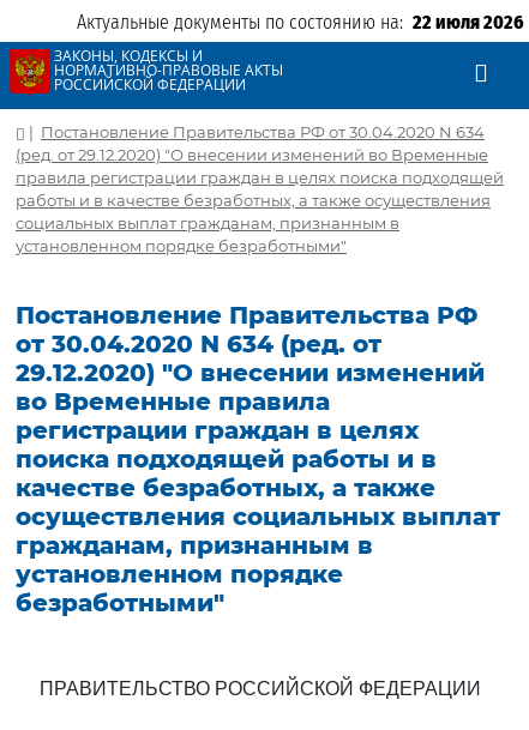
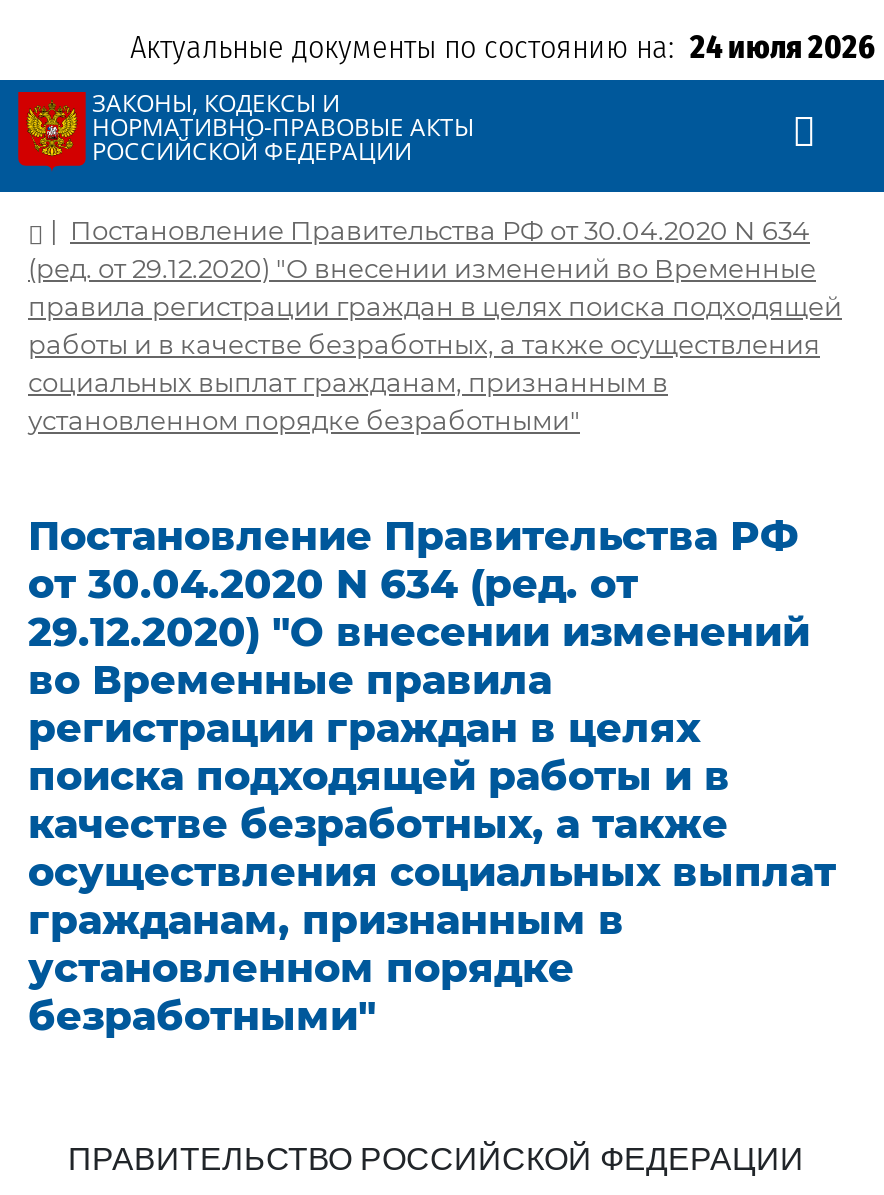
- Актуальные документы по состоянию на: 22 июля 2026
+ Актуальные документы по состоянию на: 24 июля 2026
